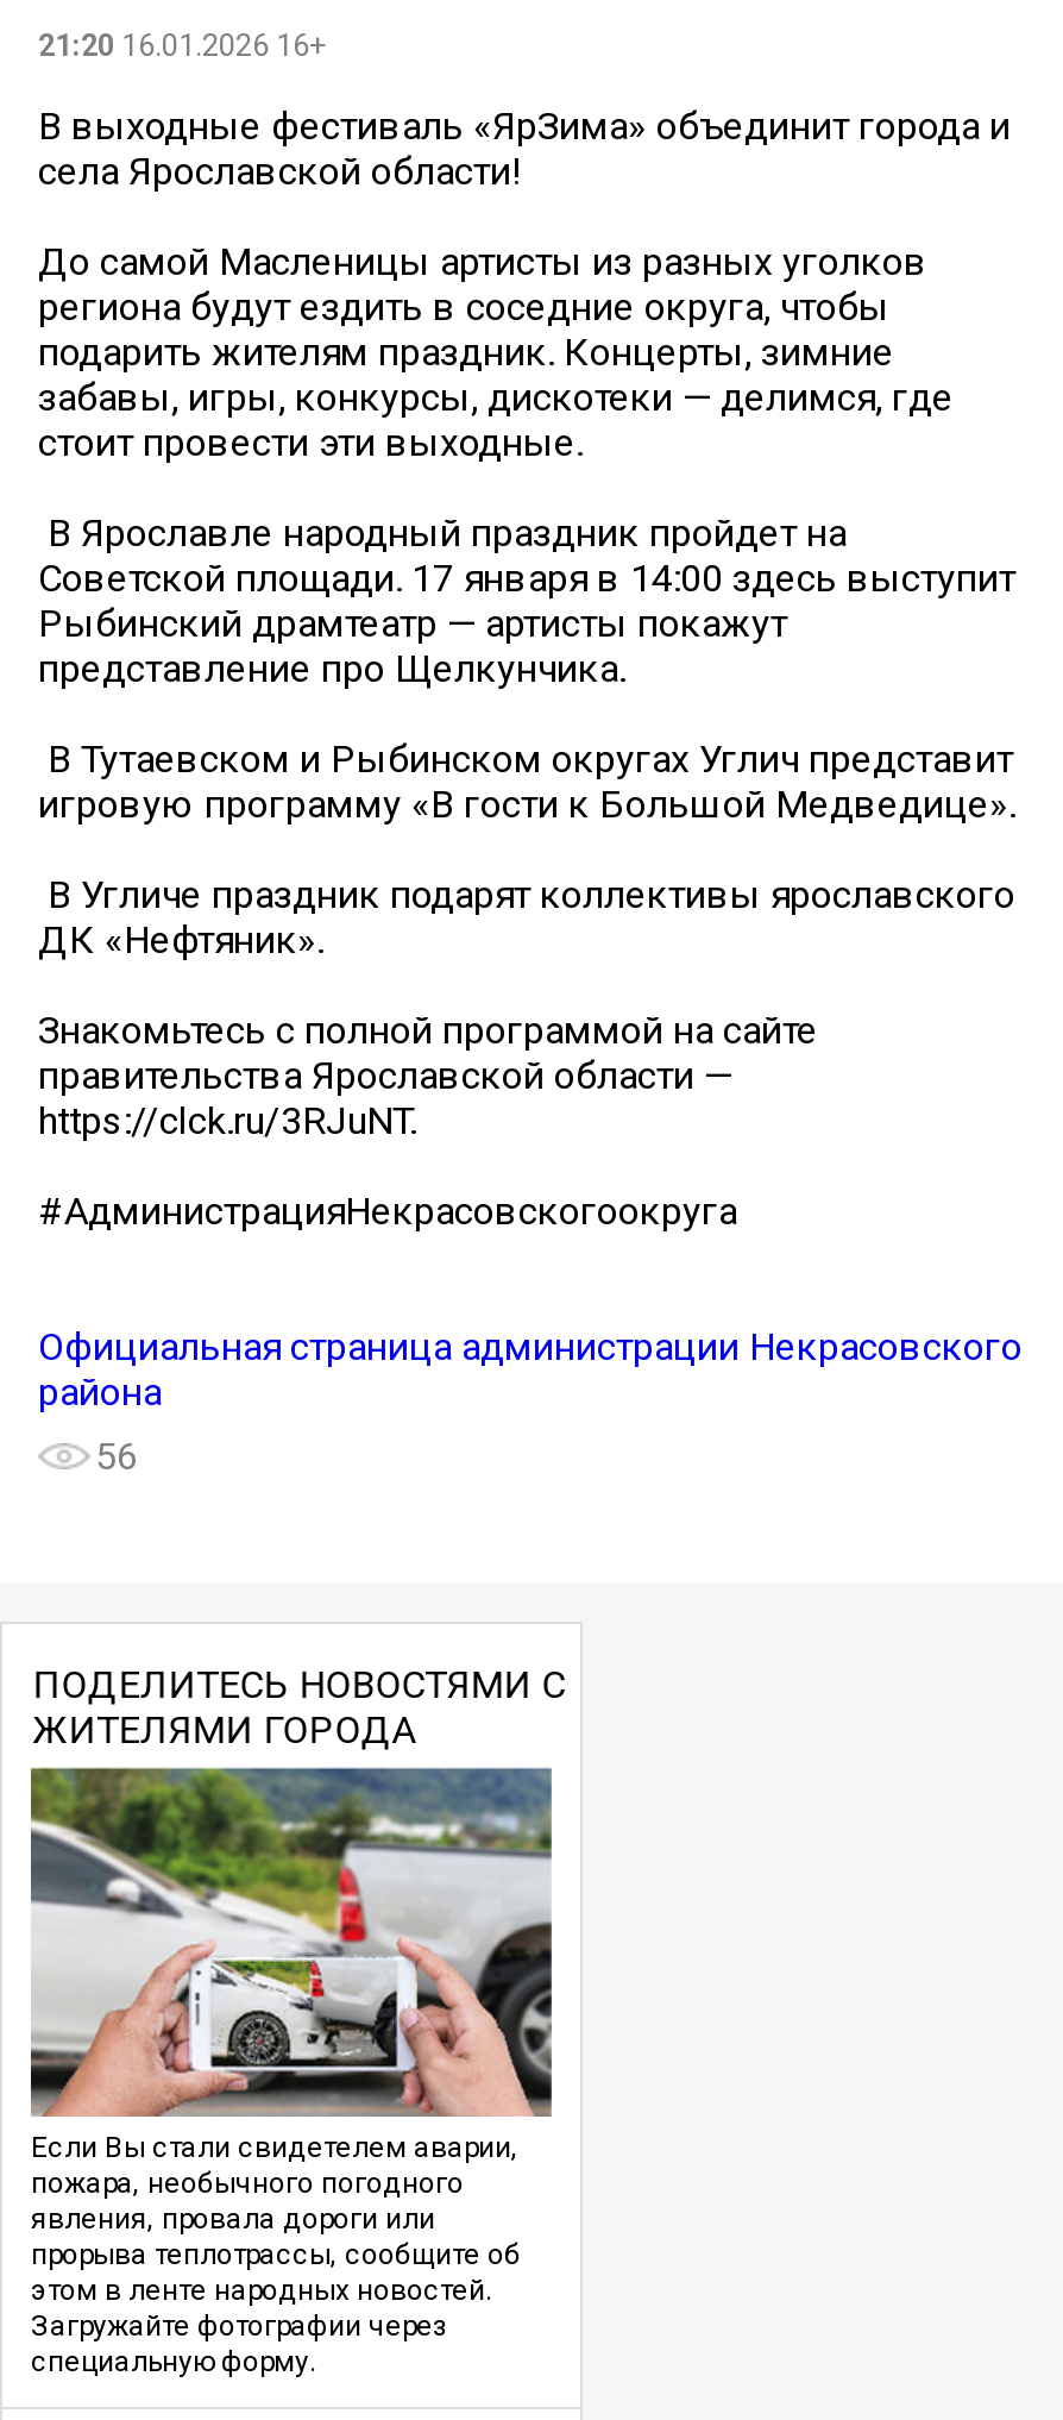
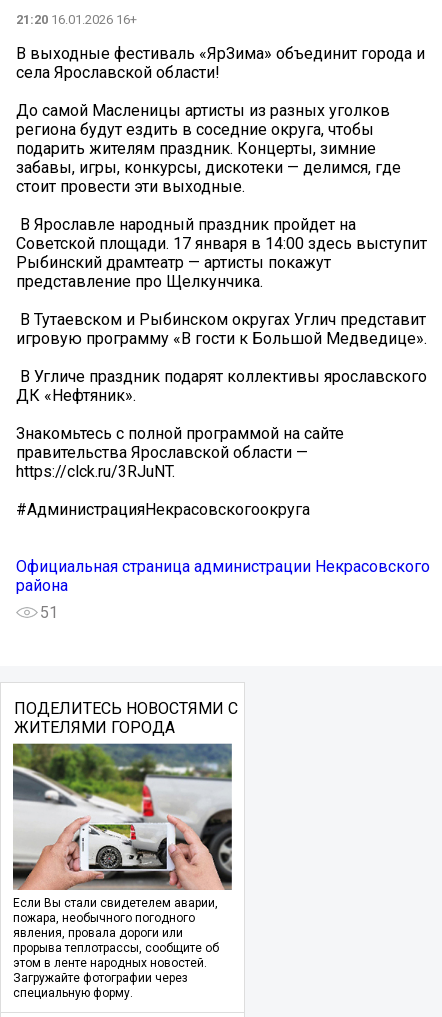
- 56
+ 51
